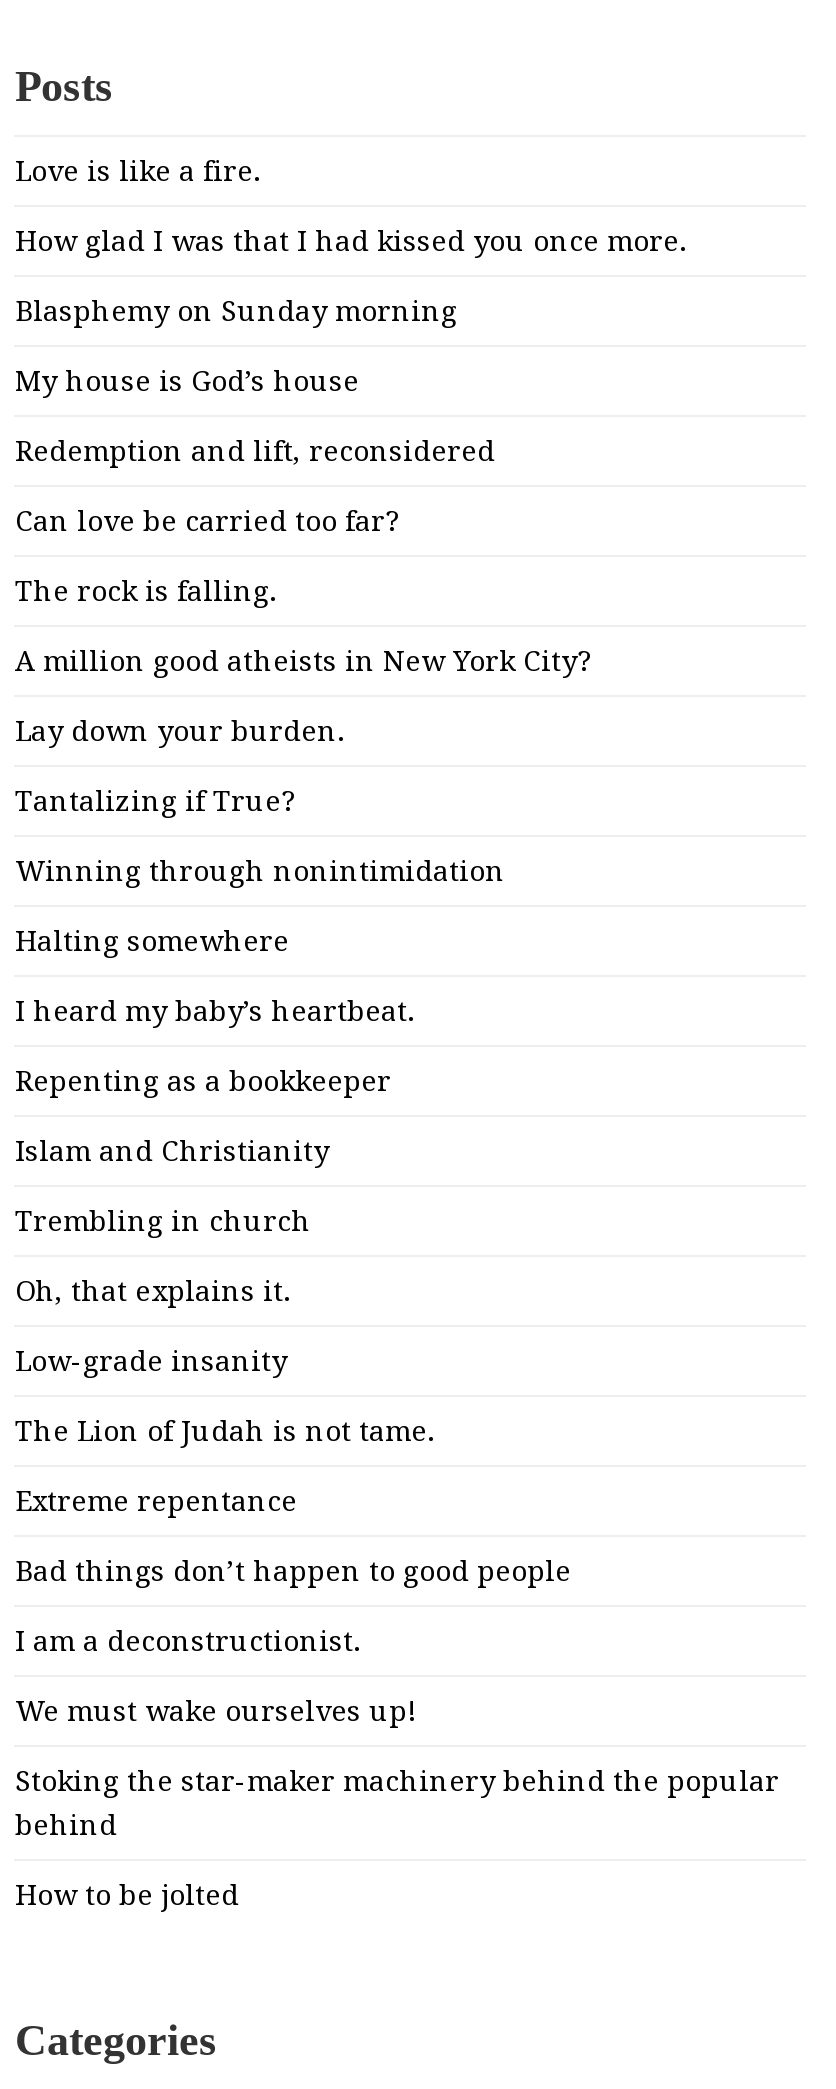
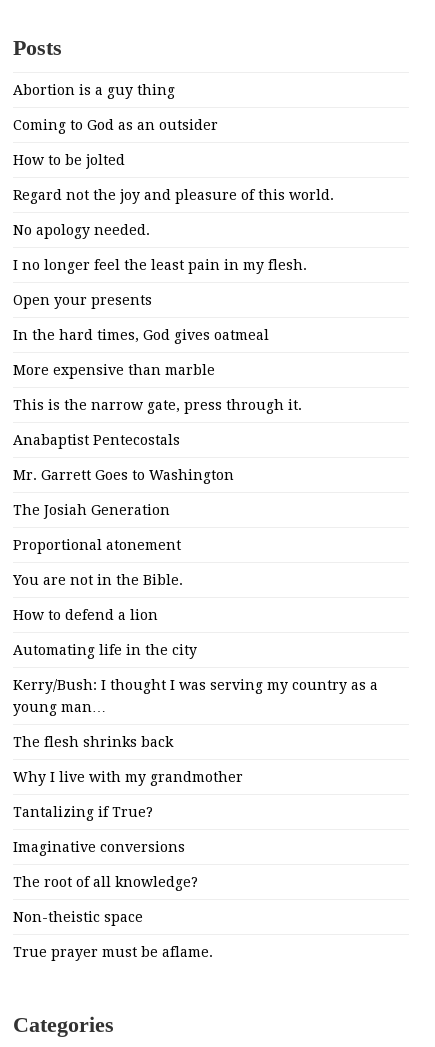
- Love is like a fire.
- How glad I was that I had kissed you once more.
- Blasphemy on Sunday morning
- My house is God’s house
- Redemption and lift, reconsidered
- Can love be carried too far?
- The rock is falling.
- A million good atheists in New York City?
- Lay down your burden.
- Winning through nonintimidation
- Halting somewhere
- I heard my baby’s heartbeat.
- Repenting as a bookkeeper
- Islam and Christianity
- Trembling in church
- Oh, that explains it.
- Low-grade insanity
- The Lion of Judah is not tame.
- Extreme repentance
- Bad things don’t happen to good people
- I am a deconstructionist.
- We must wake ourselves up!
- Stoking the star-maker machinery behind the popular
- behind
+ Abortion is a guy thing
+ Coming to God as an outsider

moved down: Tantalizing if True?

moved up: How to be jolted

+ Regard not the joy and pleasure of this world.
+ No apology needed.
+ I no longer feel the least pain in my flesh.
+ Open your presents
+ In the hard times, God gives oatmeal
+ More expensive than marble
+ This is the narrow gate, press through it.
+ Anabaptist Pentecostals
+ Mr. Garrett Goes to Washington
+ The Josiah Generation
+ Proportional atonement
+ You are not in the Bible.
+ How to defend a lion
+ Automating life in the city
+ Kerry/Bush: I thought I was serving my country as a
+ young man…
+ The flesh shrinks back
+ Why I live with my grandmother
+ Imaginative conversions
+ The root of all knowledge?
+ Non-theistic space
+ True prayer must be aflame.
